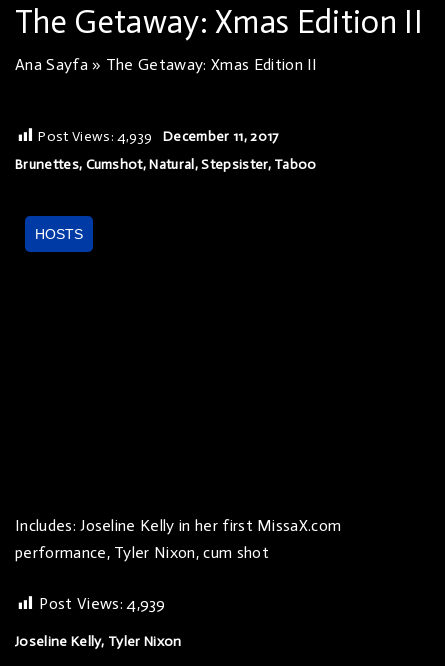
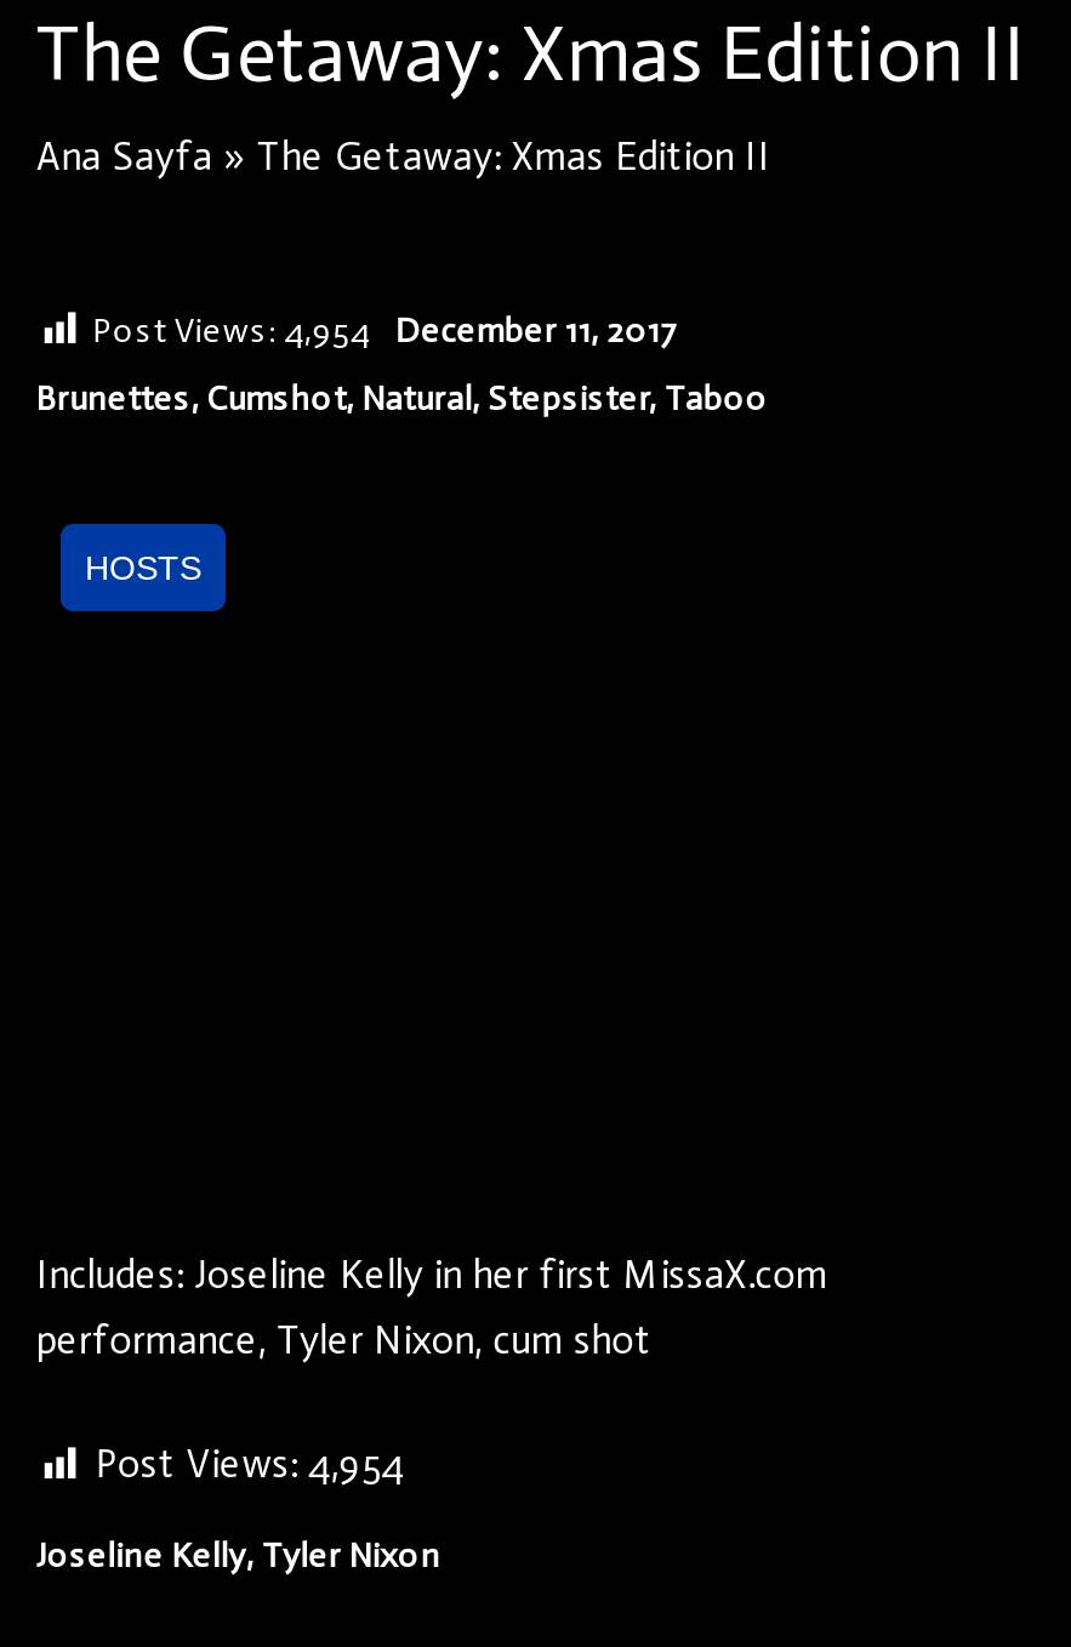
- Post Views: 4,939 December 11, 2017
+ Post Views: 4,954 December 11, 2017

- Post Views: 4,939
+ Post Views: 4,954
